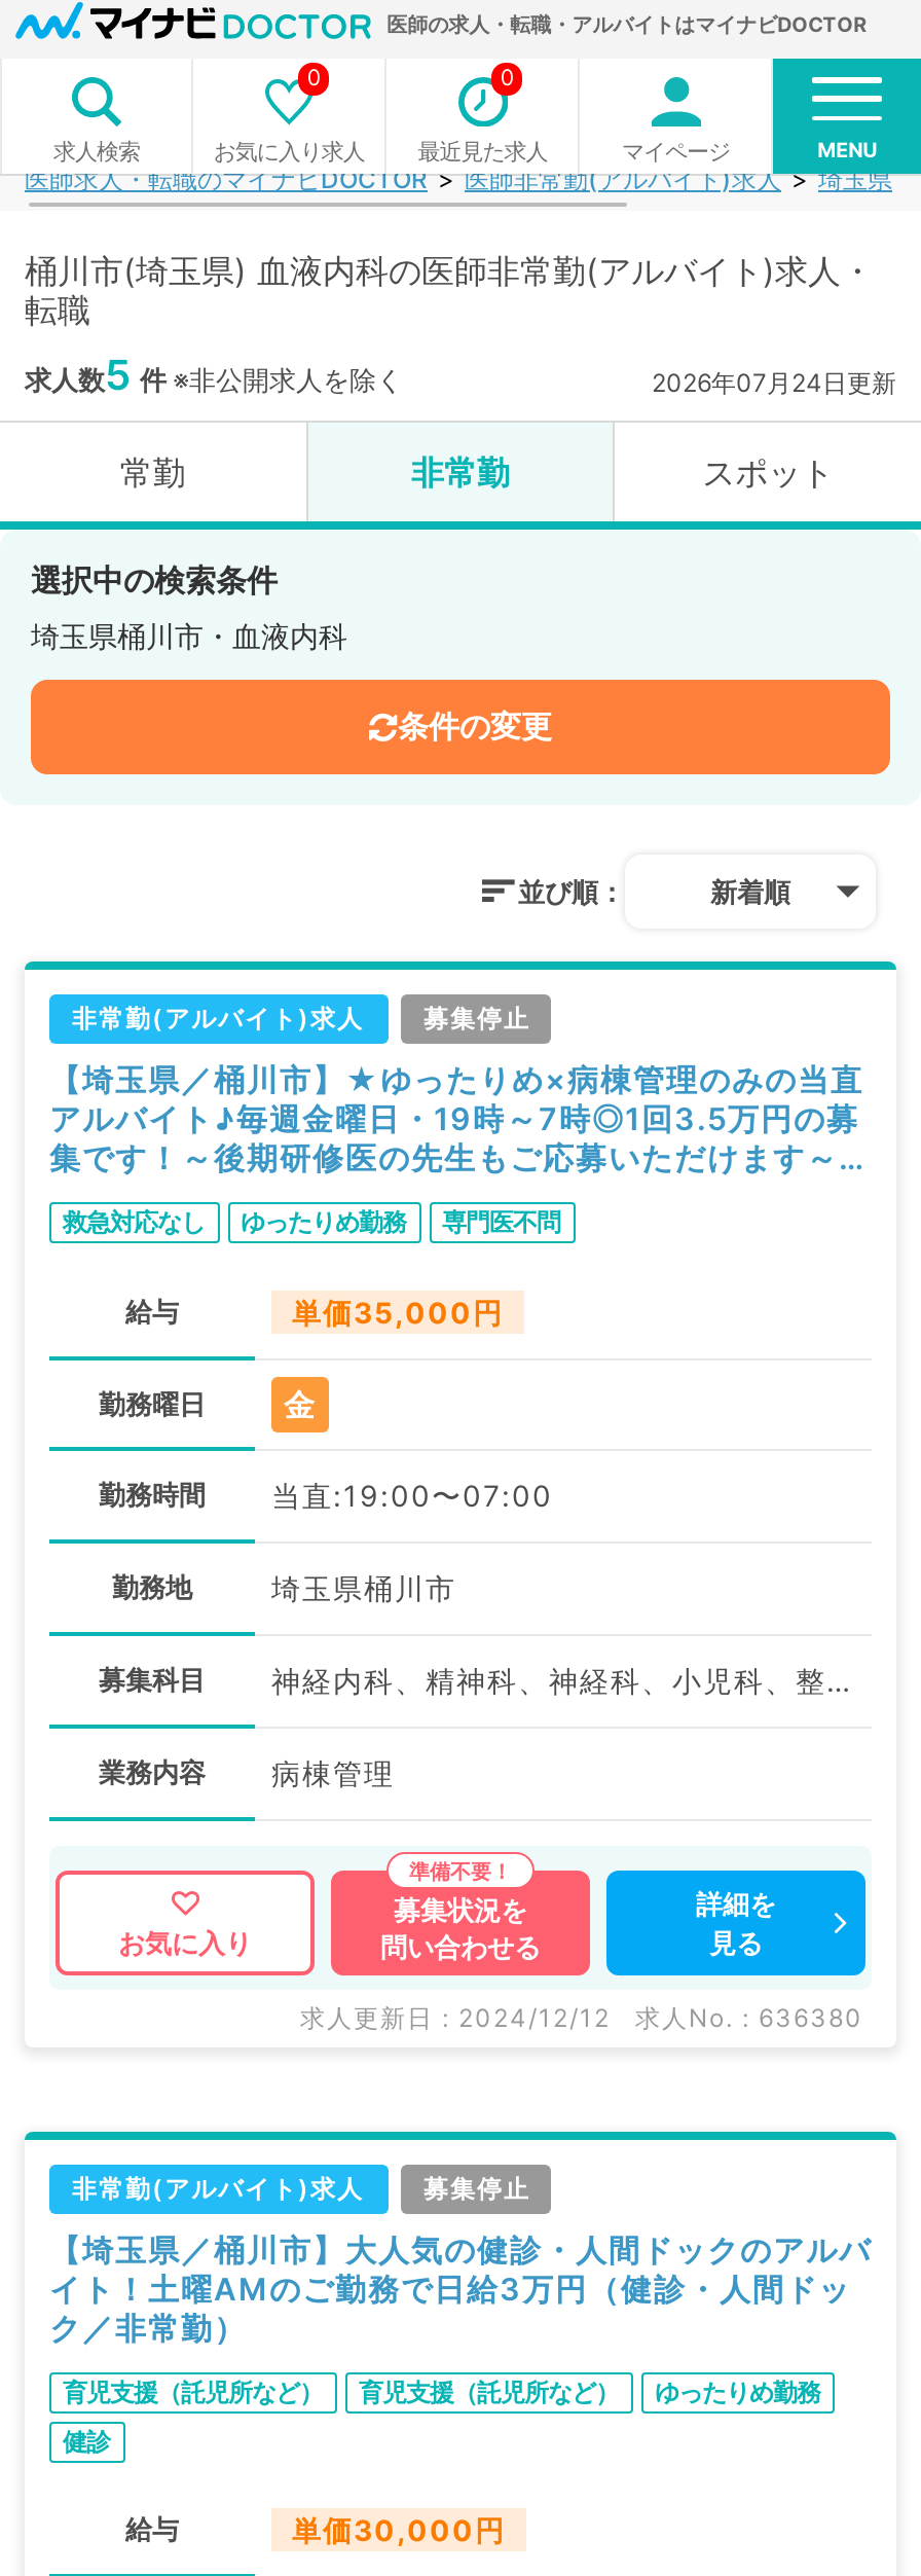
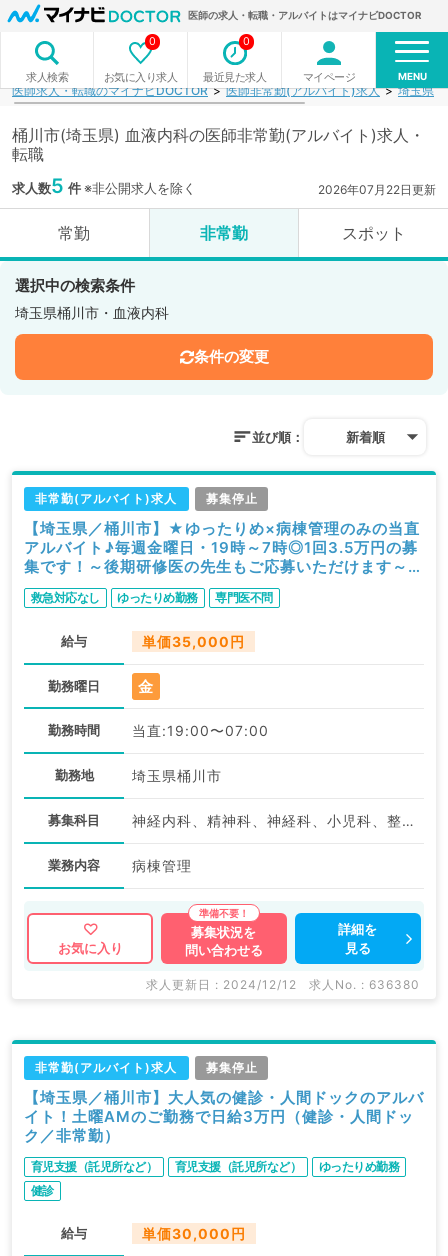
- 2026年07月24日更新
+ 2026年07月22日更新
